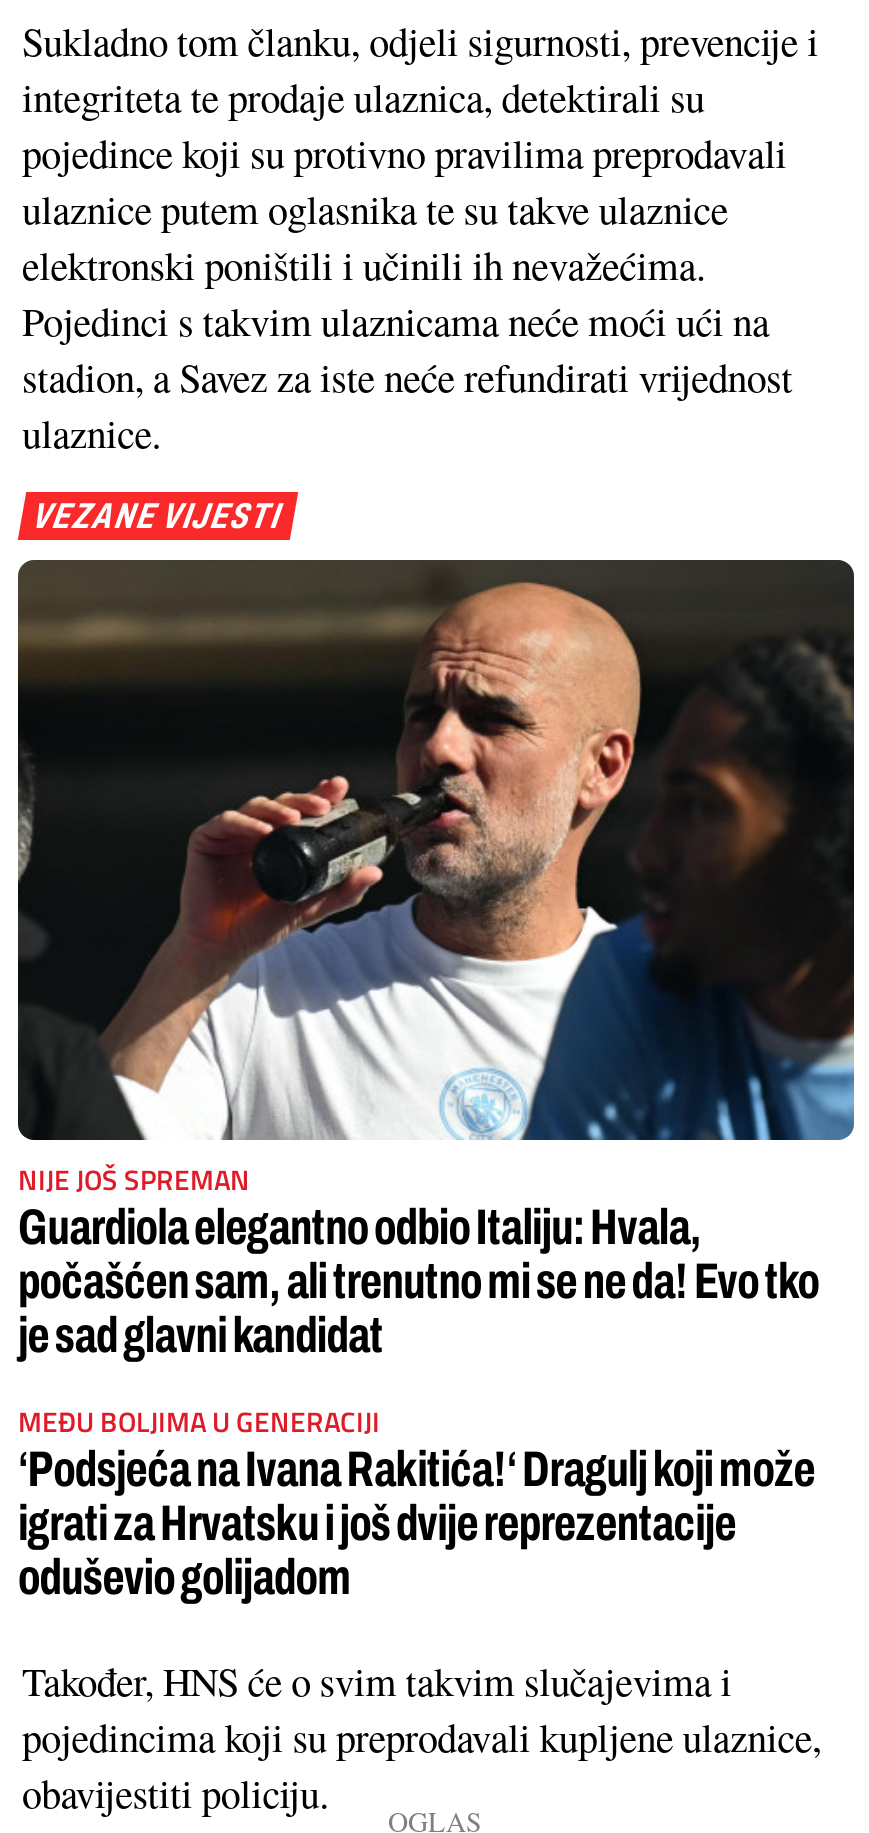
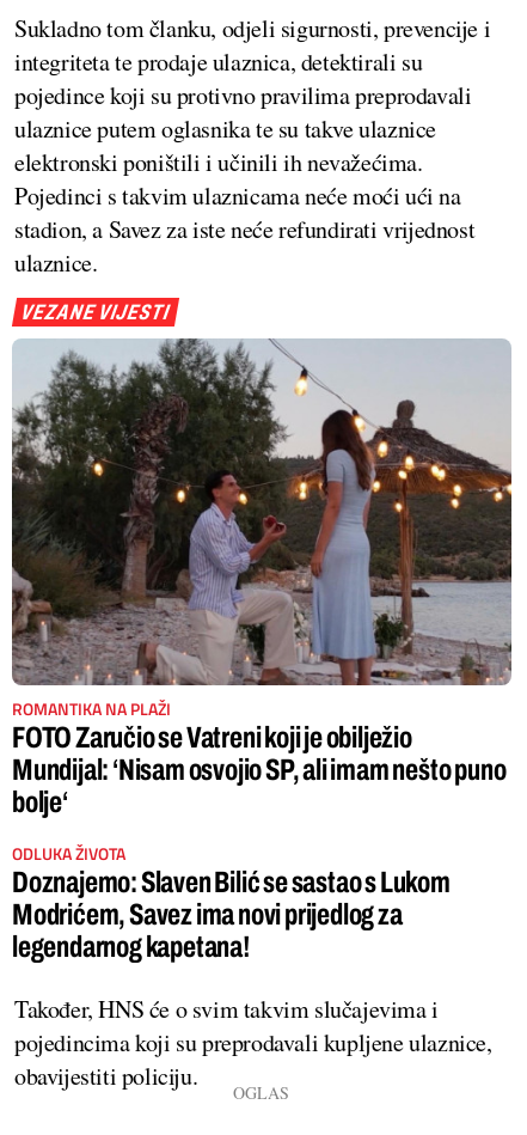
- [image]
- NIJE JOŠ SPREMAN
- Guardiola elegantno odbio Italiju: Hvala,
- počašćen sam, ali trenutno mi se ne da! Evo tko
- je sad glavni kandidat
+ [image]
+ ROMANTIKA NA PLAŽI
+ FOTO Zaručio se Vatreni koji je obilježio
+ Mundijal: ‘Nisam osvojio SP, ali imam nešto puno
+ bolje‘

- MEĐU BOLJIMA U GENERACIJI
- ‘Podsjeća na Ivana Rakitića!‘ Dragulj koji može
- igrati za Hrvatsku i još dvije reprezentacije
- oduševio golijadom
+ ODLUKA ŽIVOTA
+ Doznajemo: Slaven Bilić se sastao s Lukom
+ Modrićem, Savez ima novi prijedlog za
+ legendarnog kapetana!
